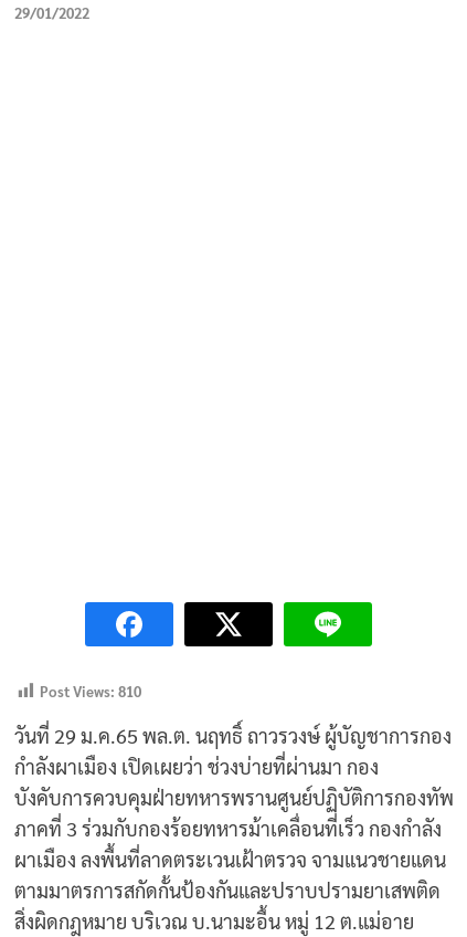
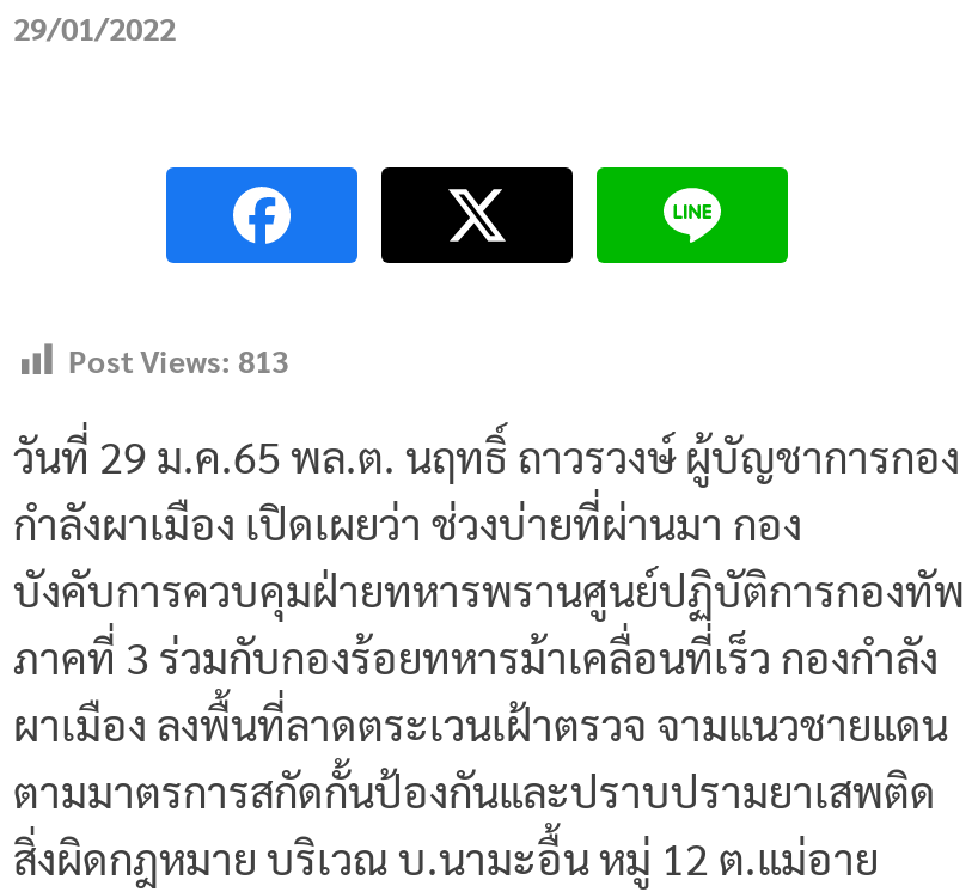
- Post Views: 810
+ Post Views: 813
